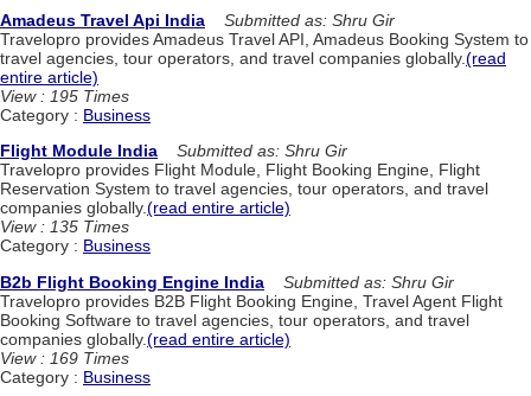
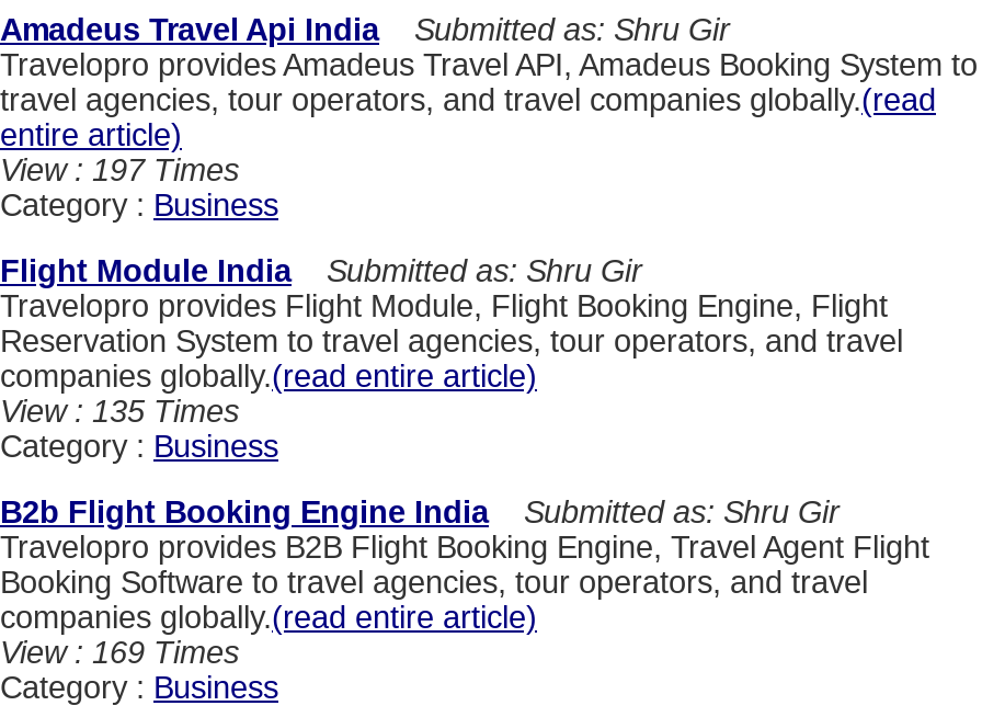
- View : 195 Times
+ View : 197 Times
